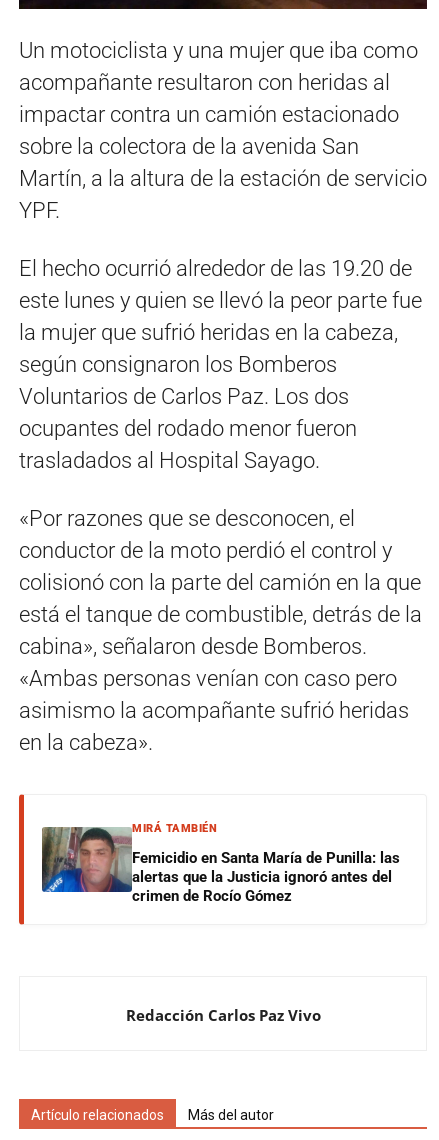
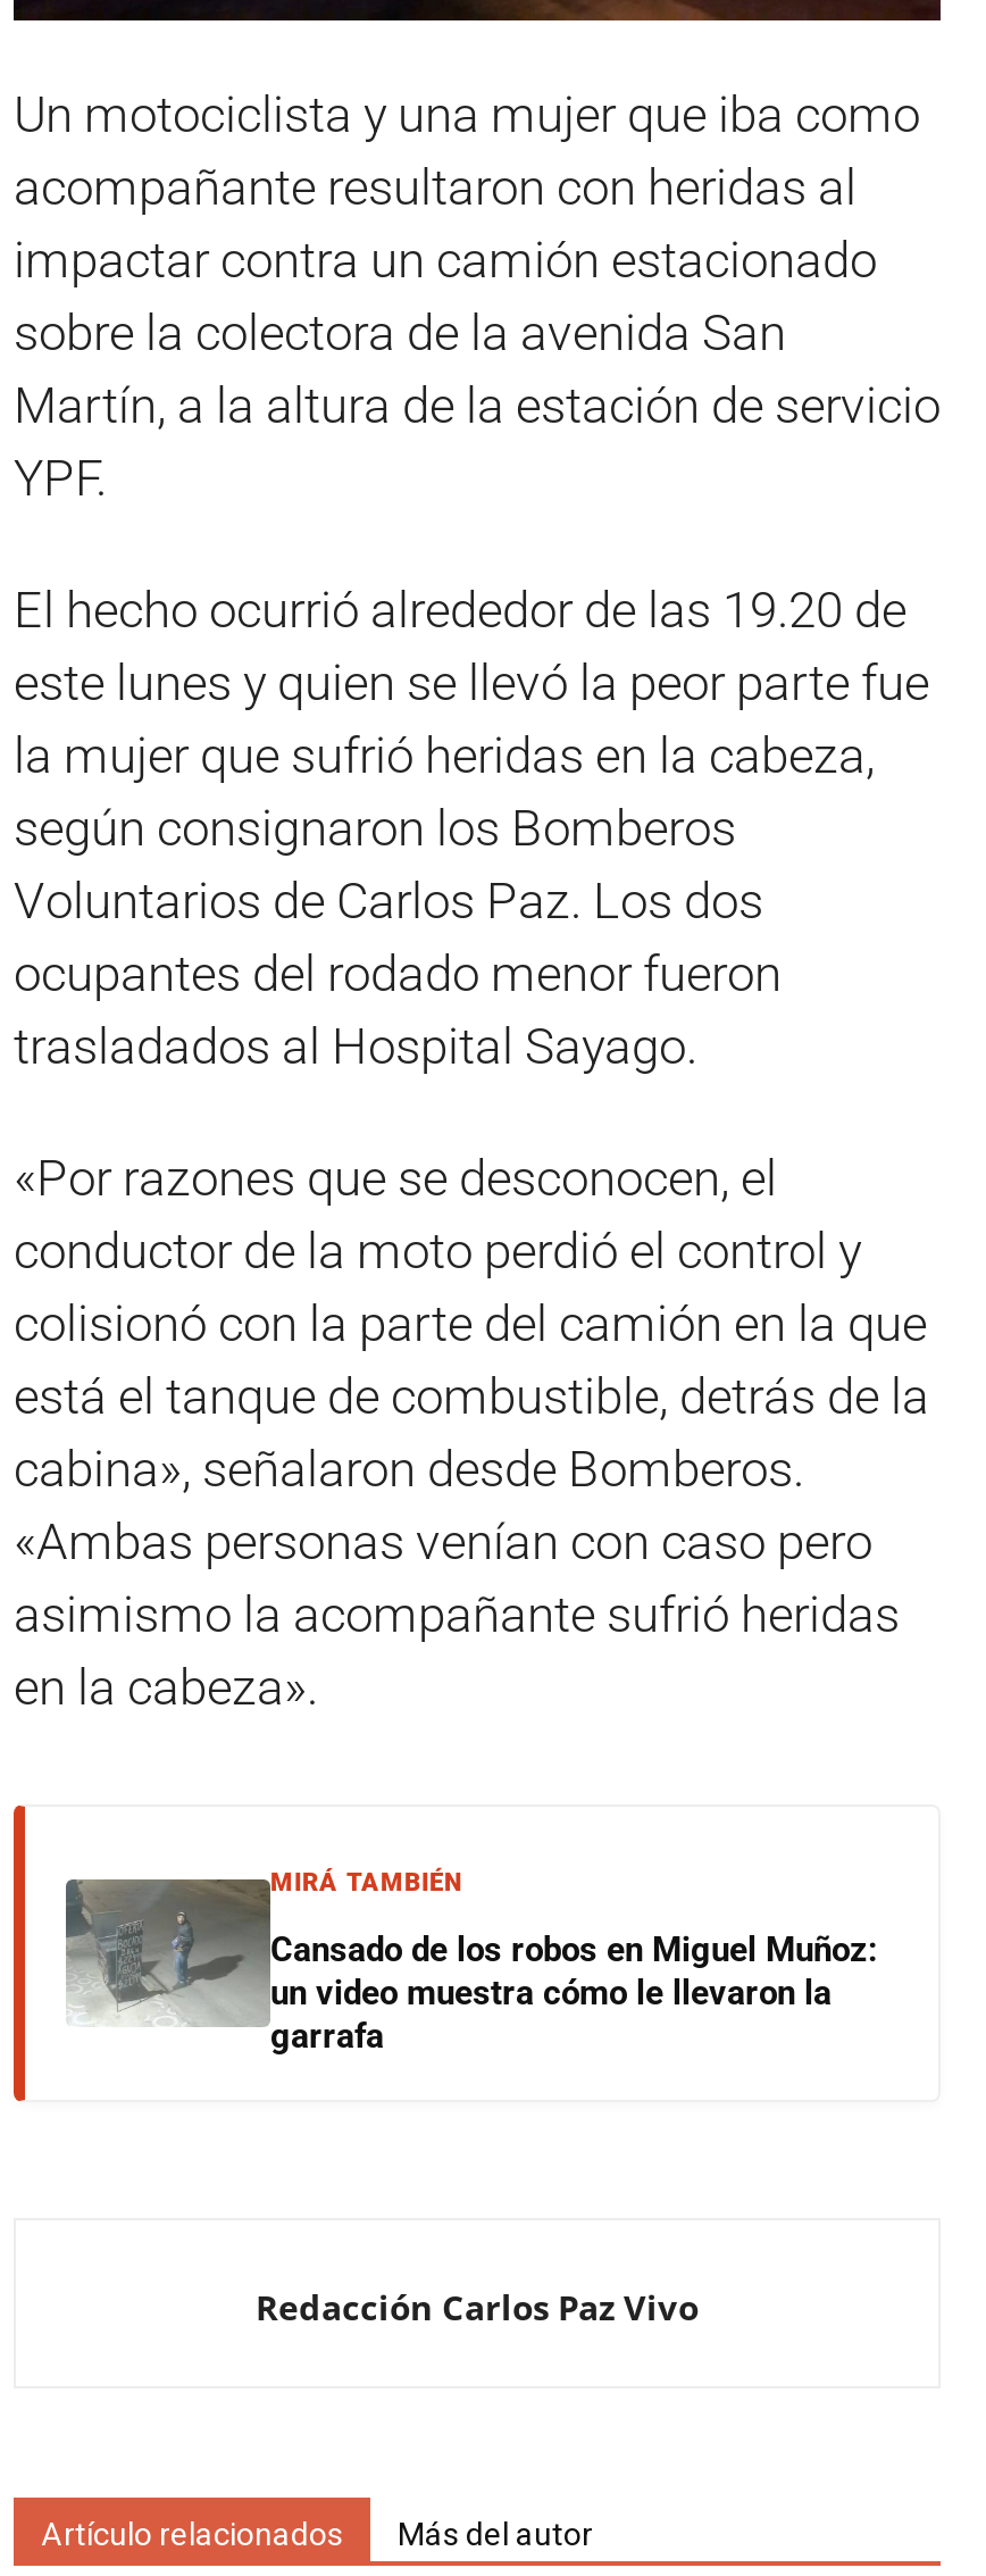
- [image]
- Femicidio en Santa María de Punilla: las
- alertas que la Justicia ignoró antes del
- crimen de Rocío Gómez
+ [image]
+ Cansado de los robos en Miguel Muñoz:
+ un video muestra cómo le llevaron la
+ garrafa
